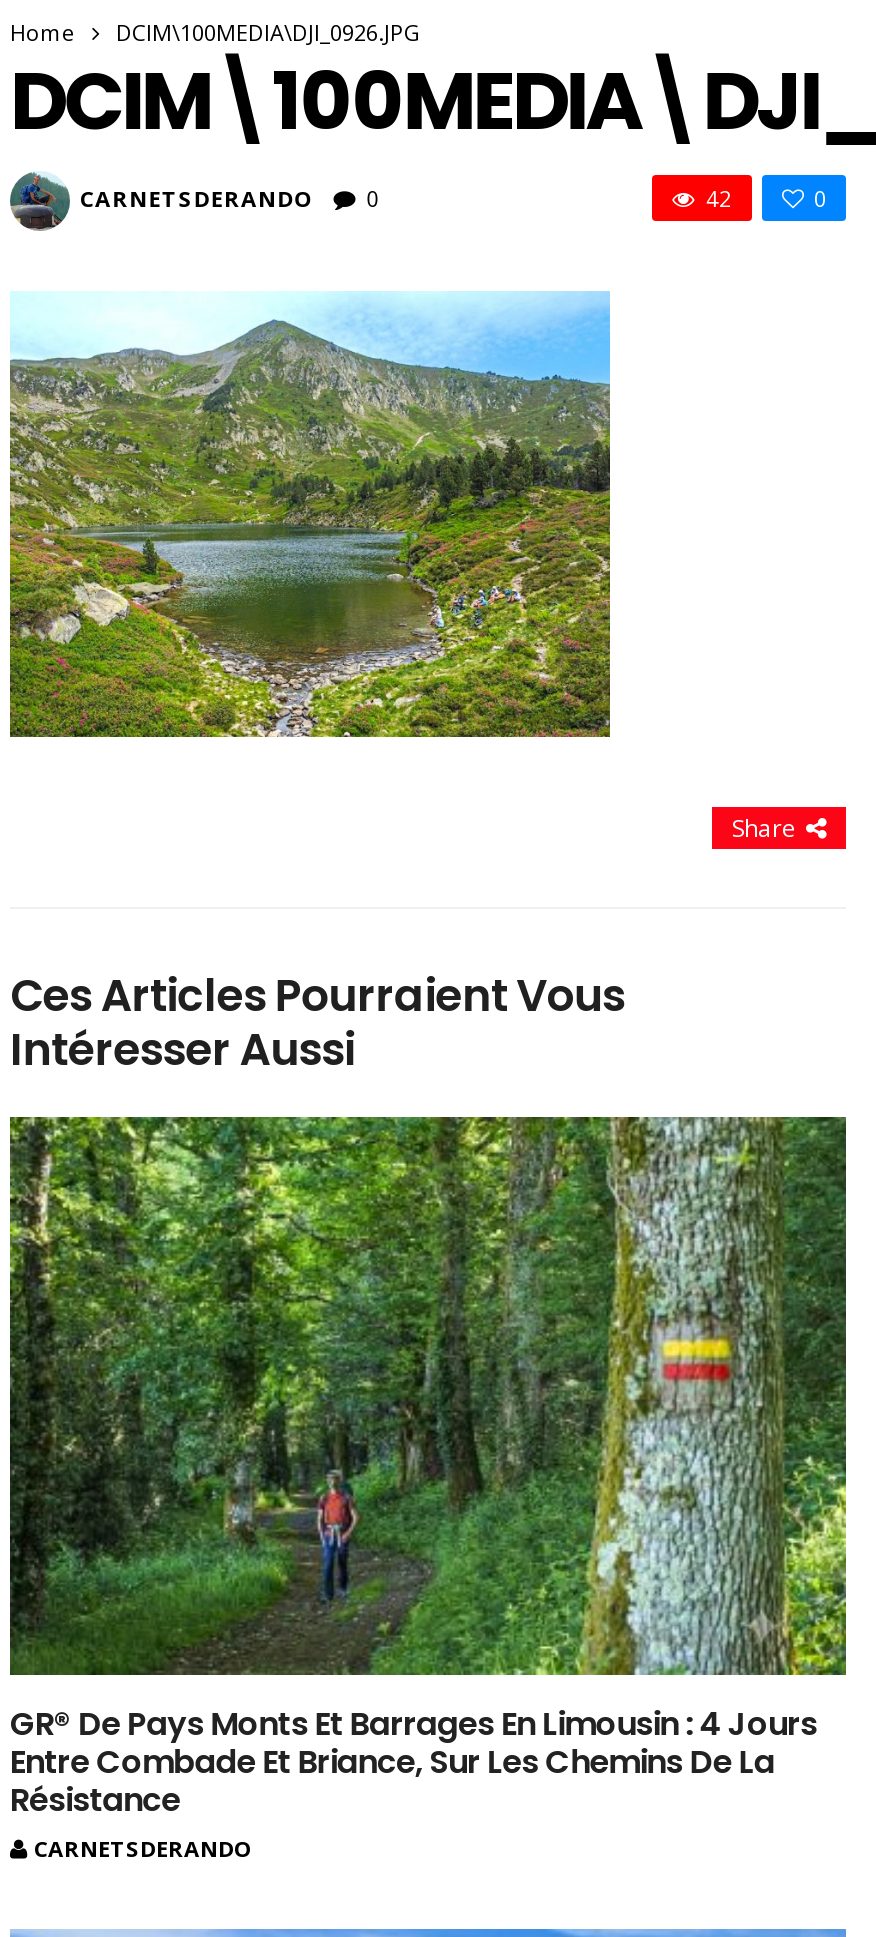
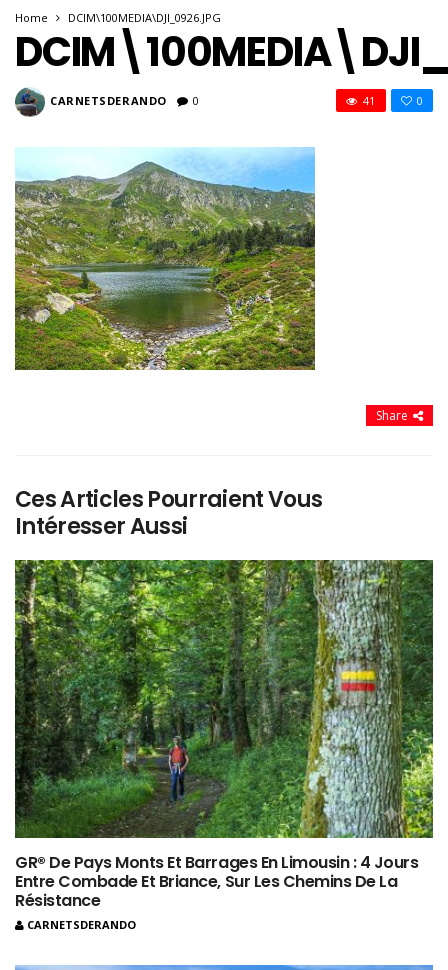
- 42
+ 41
